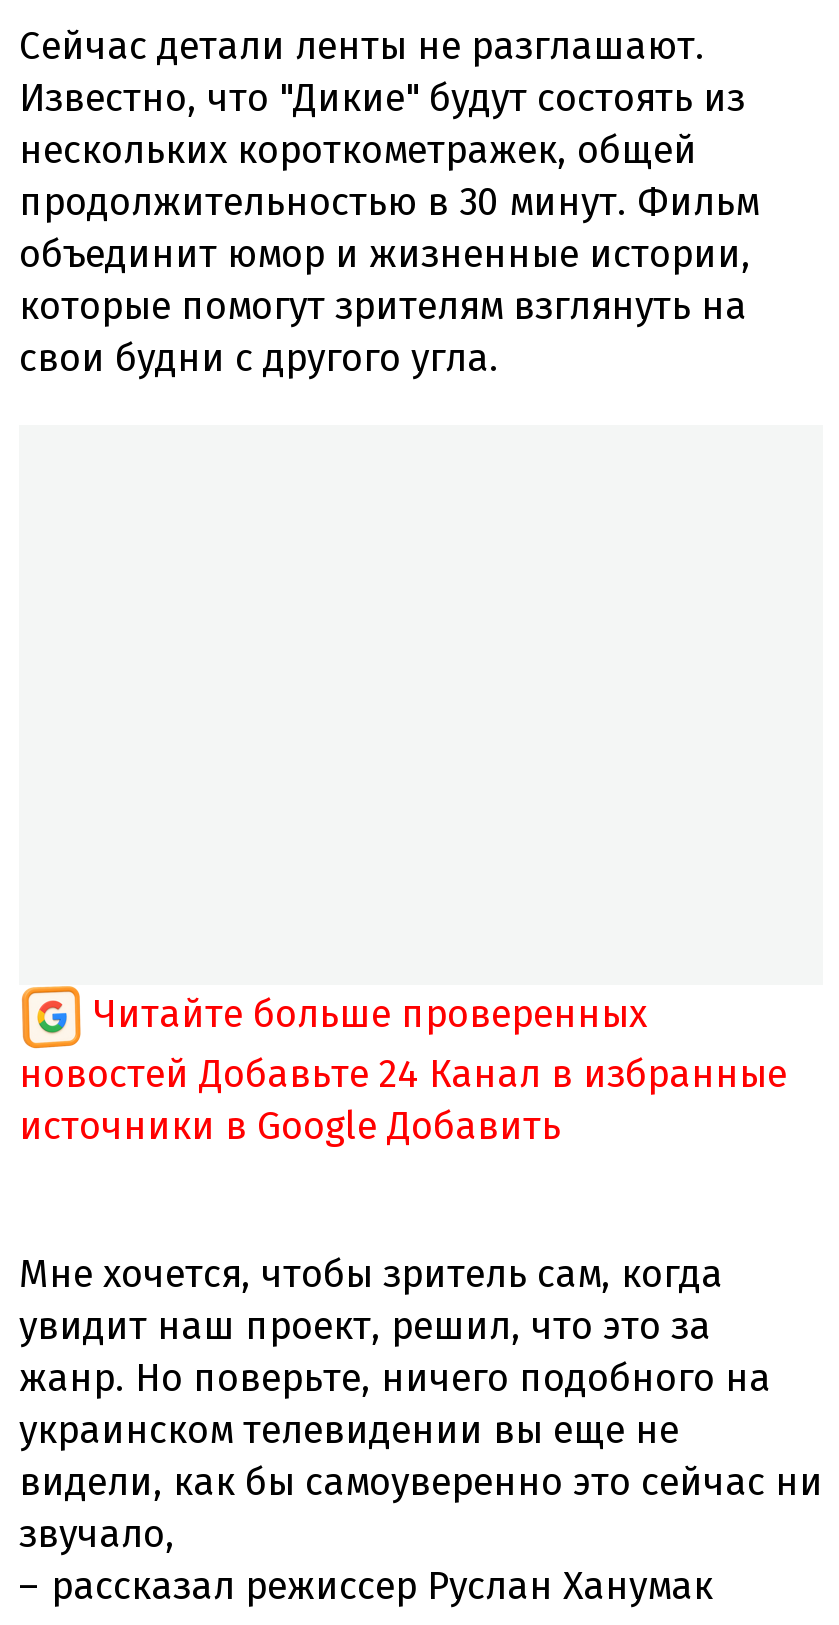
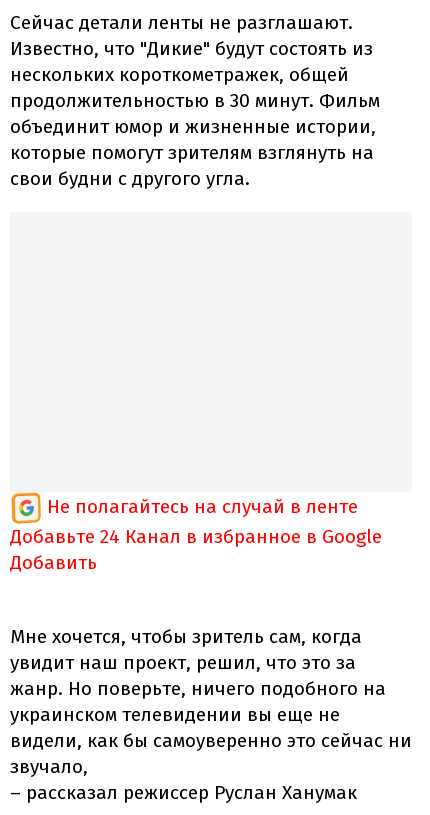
- Читайте больше проверенных
- новостей Добавьте 24 Канал в избранные
- источники в Google Добавить
+ Не полагайтесь на случай в ленте
+ Добавьте 24 Канал в избранное в Google
+ Добавить
